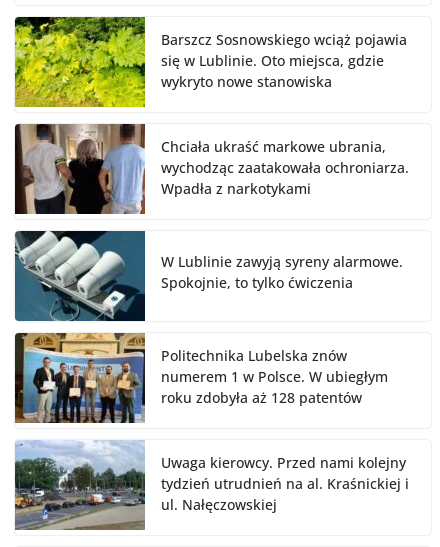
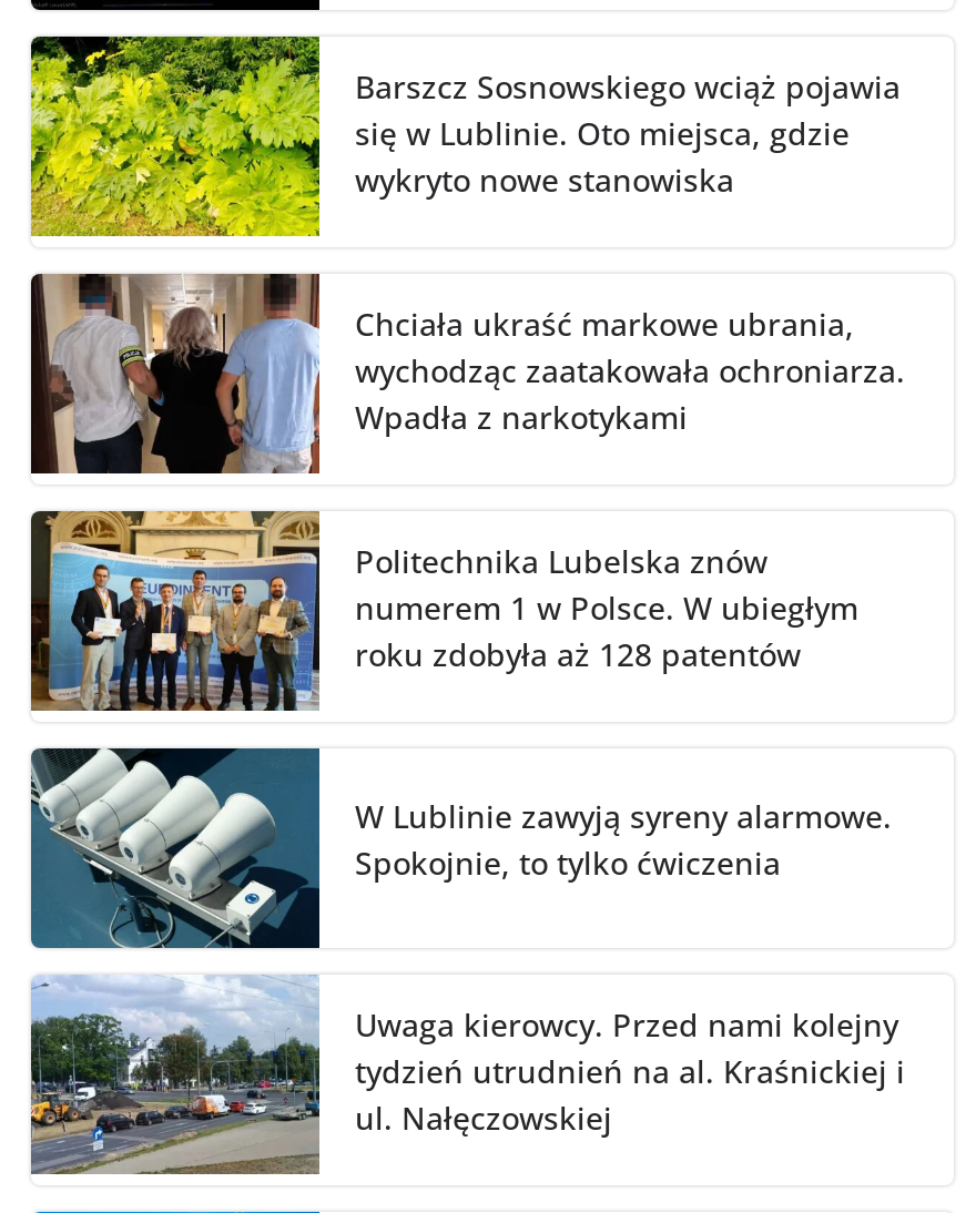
moved down: [image] | W Lublinie zawyją syreny alarmowe. | Spokojnie, to tylko ćwiczenia

moved up: [image] | Politechnika Lubelska znów | numerem 1 w Polsce. W ubiegłym | roku zdobyła aż 128 patentów
